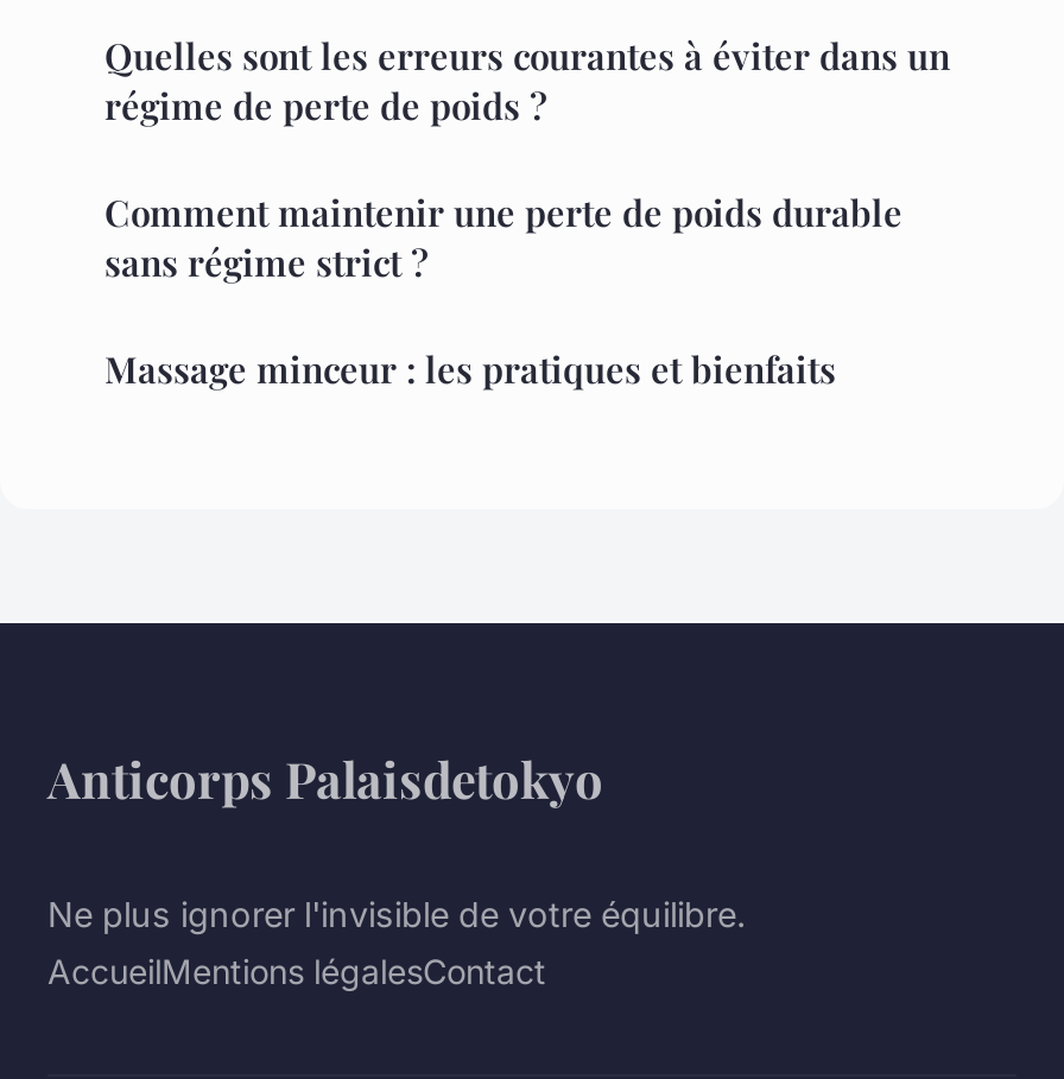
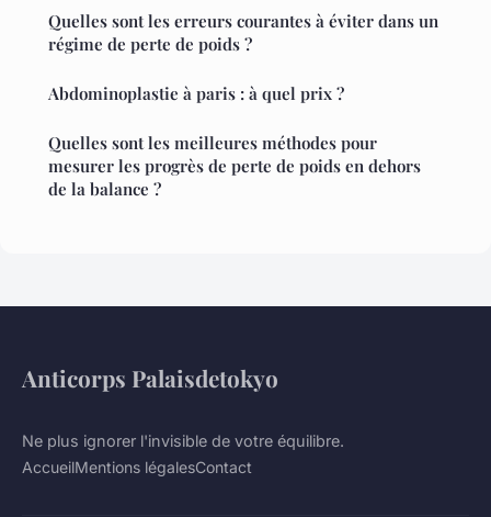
- Comment maintenir une perte de poids durable
- sans régime strict ?
+ Abdominoplastie à paris : à quel prix ?

- Massage minceur : les pratiques et bienfaits
+ Quelles sont les meilleures méthodes pour
+ mesurer les progrès de perte de poids en dehors
+ de la balance ?
